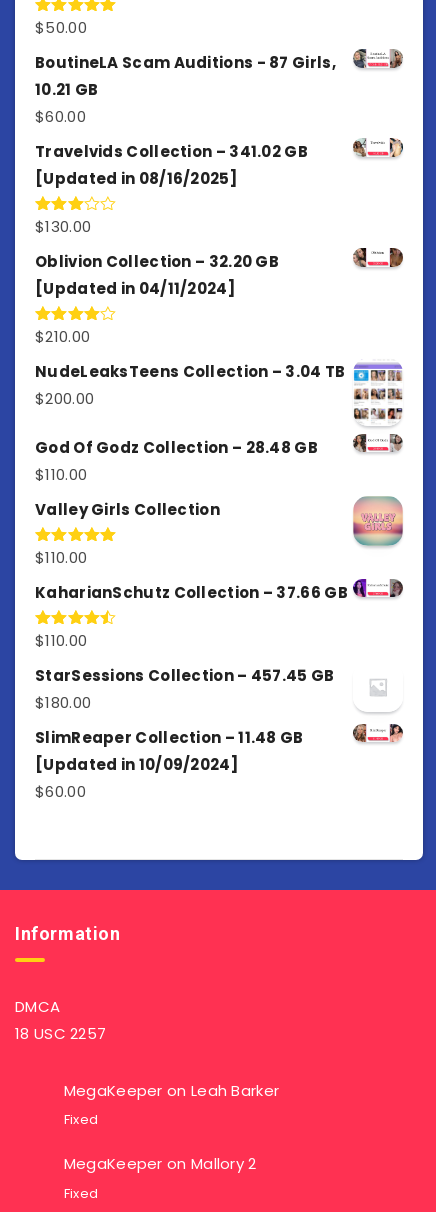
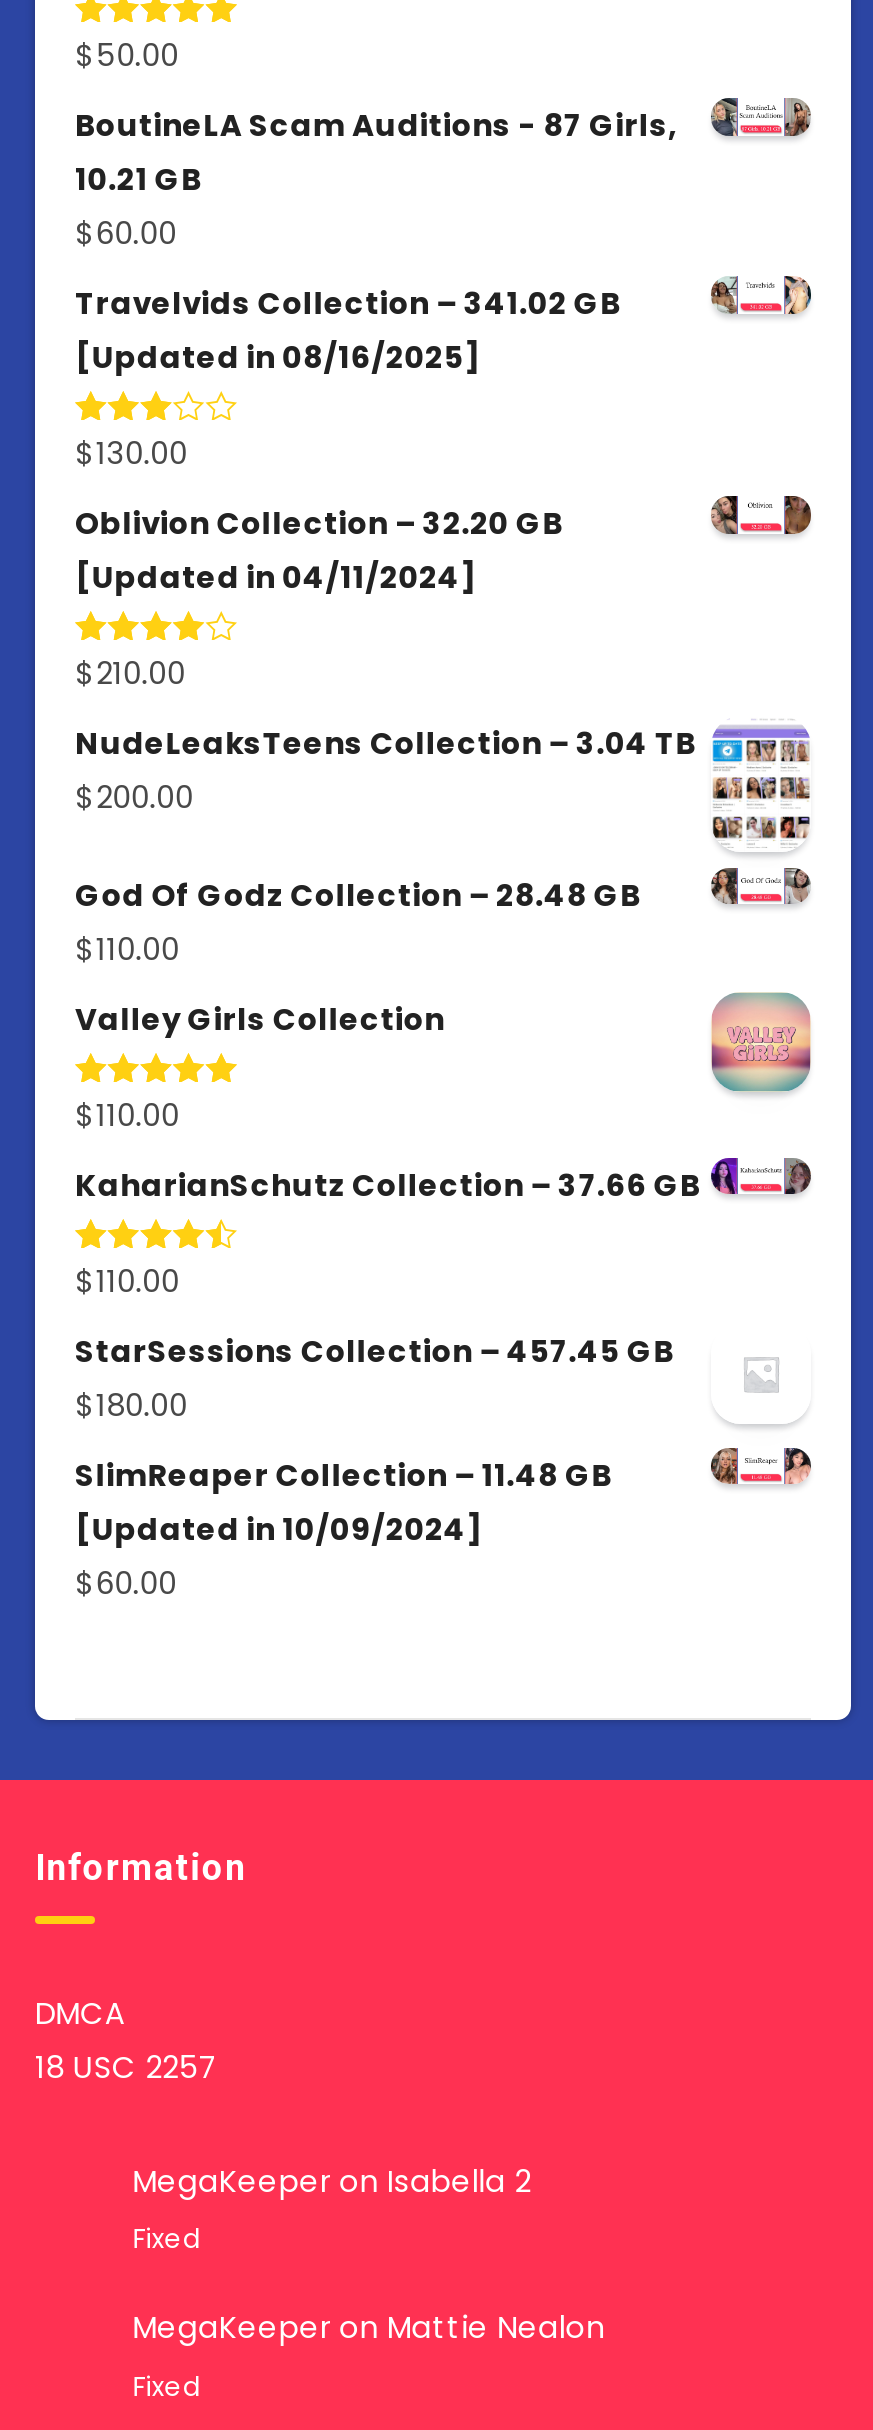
- MegaKeeper on Leah Barker
+ MegaKeeper on Isabella 2

- MegaKeeper on Mallory 2
+ MegaKeeper on Mattie Nealon
